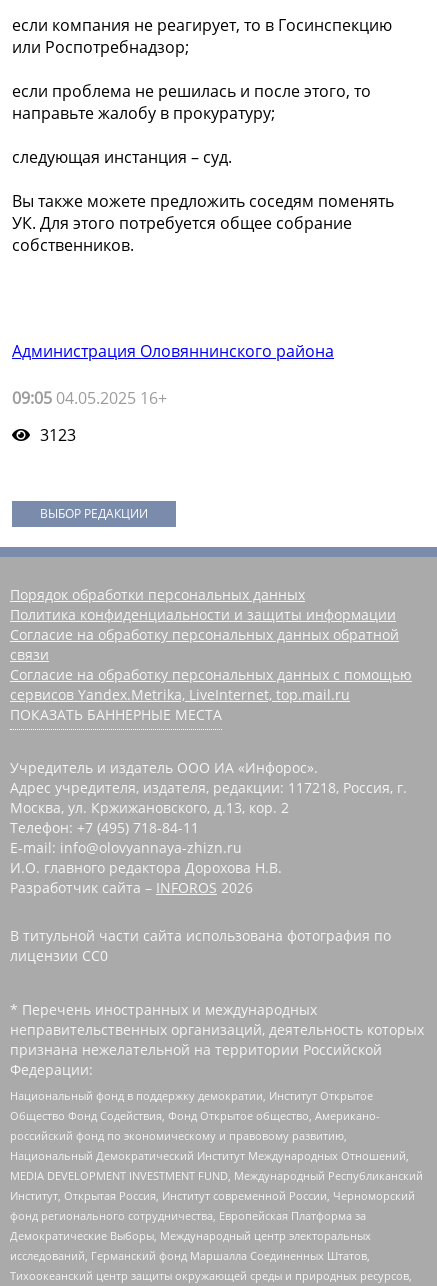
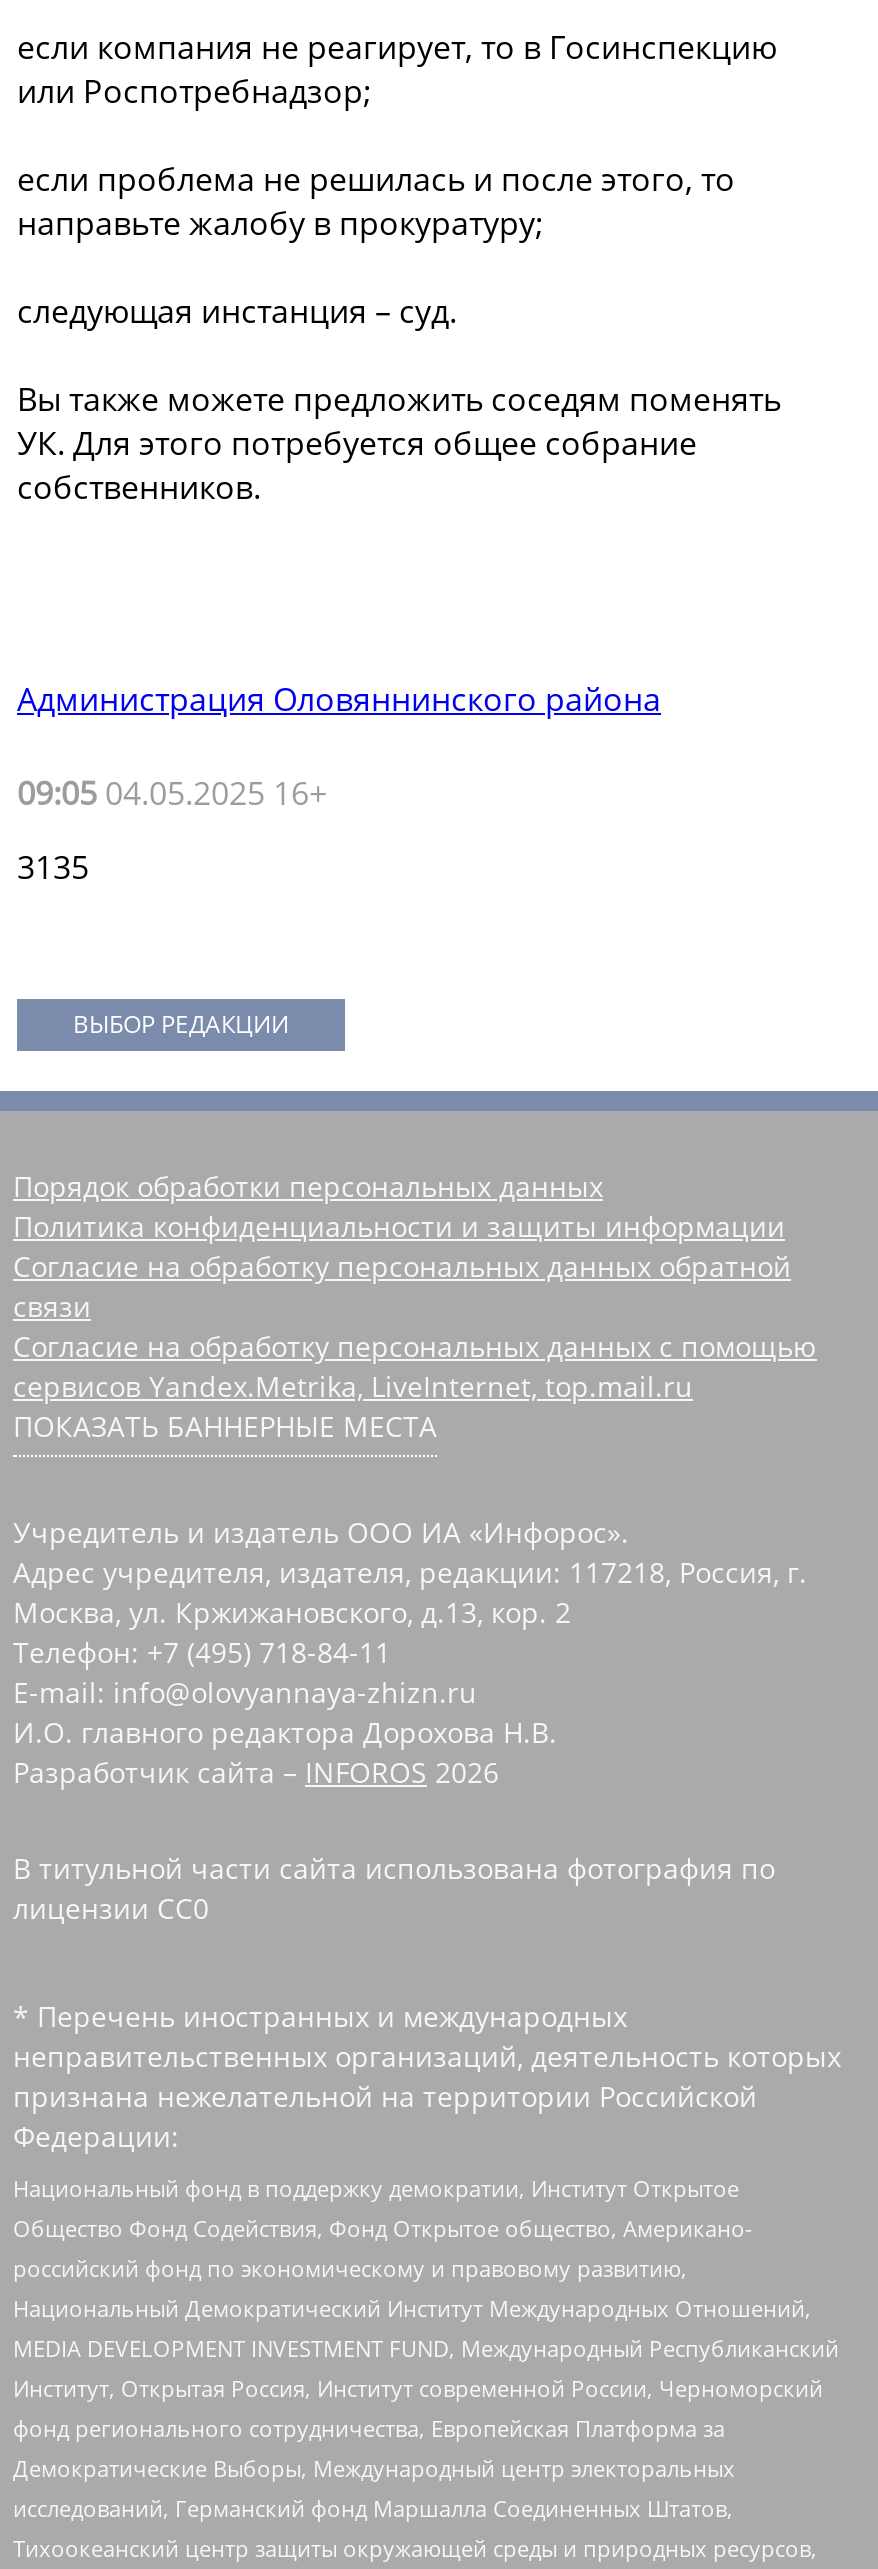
- 3123
+ 3135
